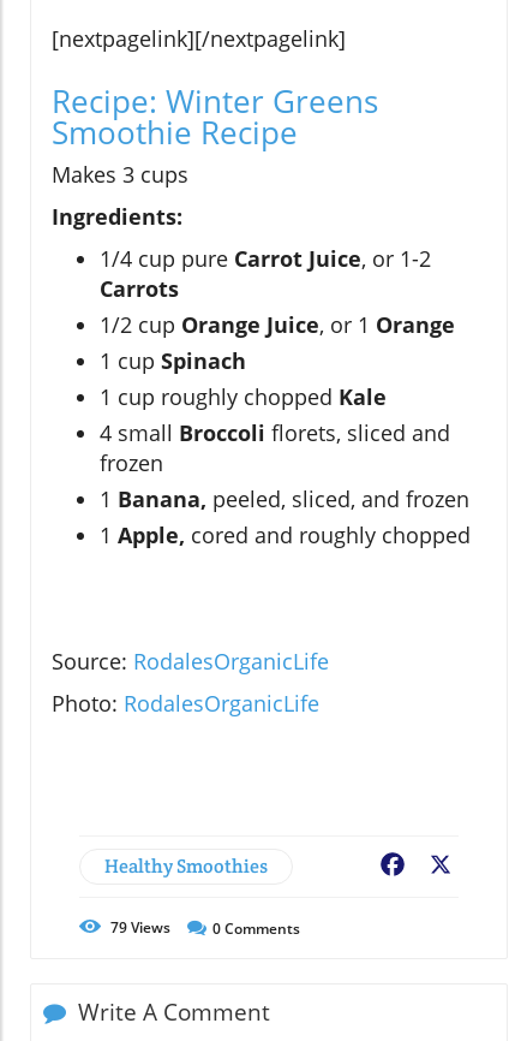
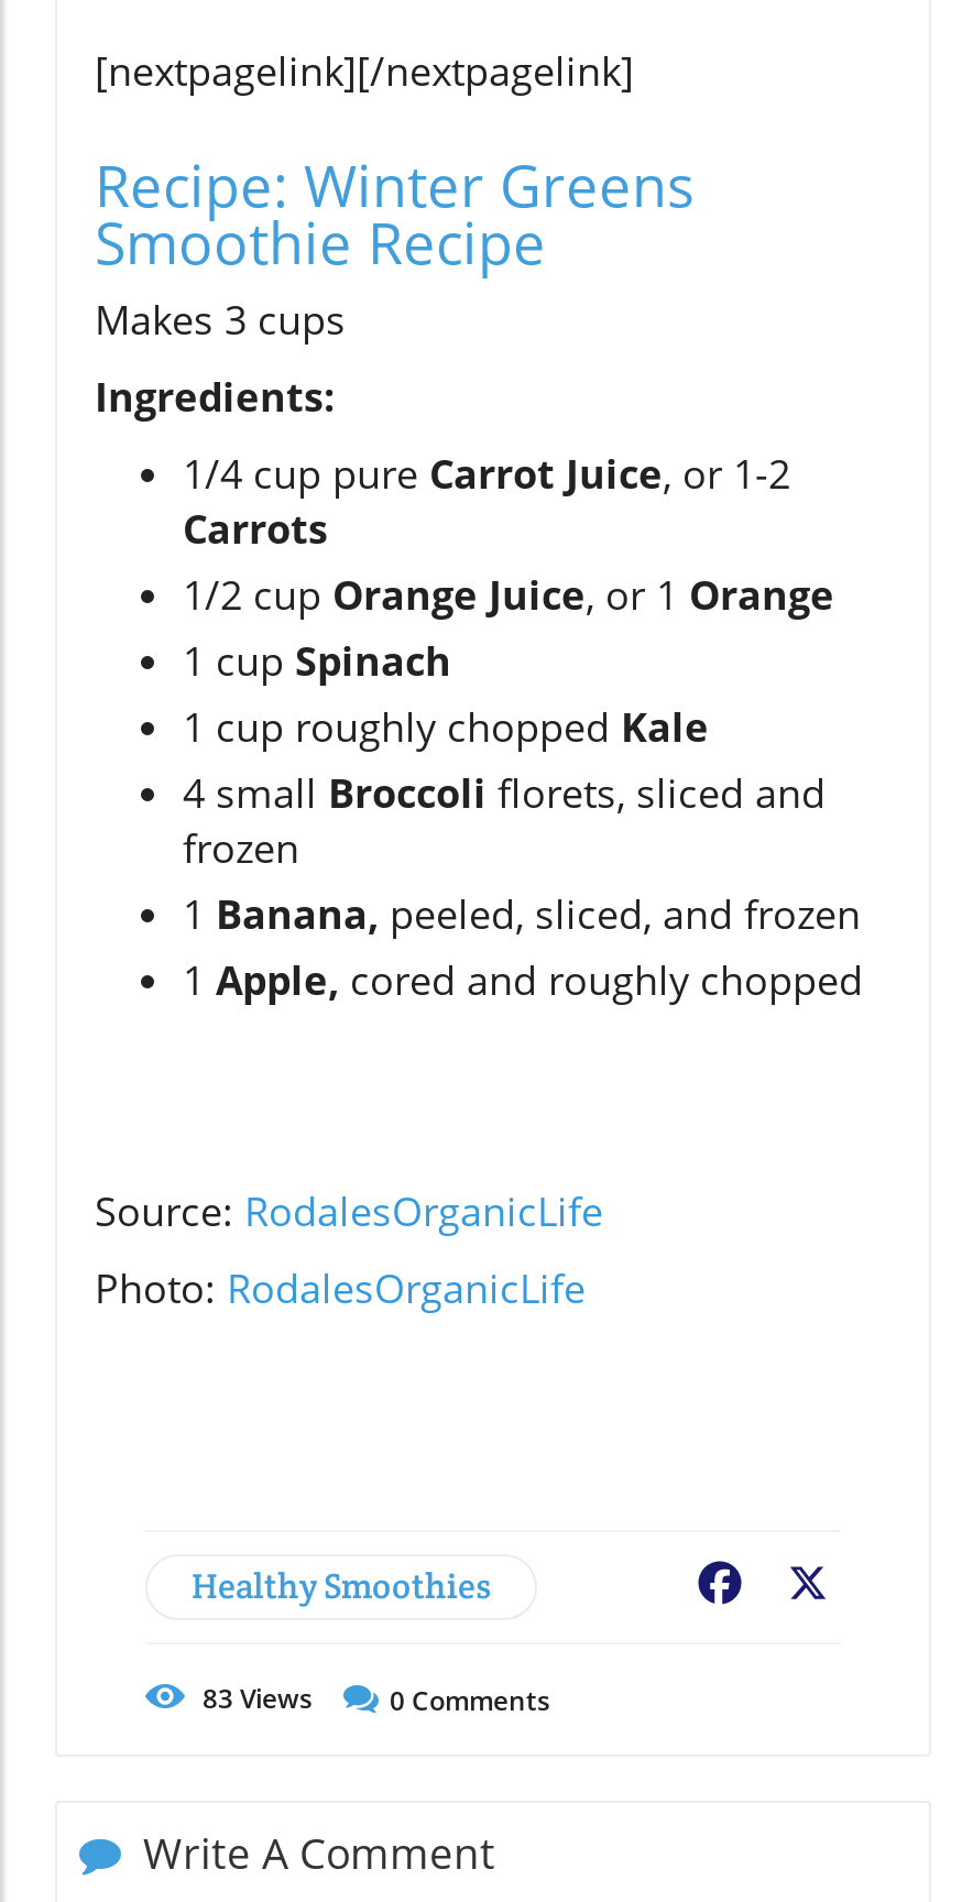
- 79 Views
+ 83 Views
